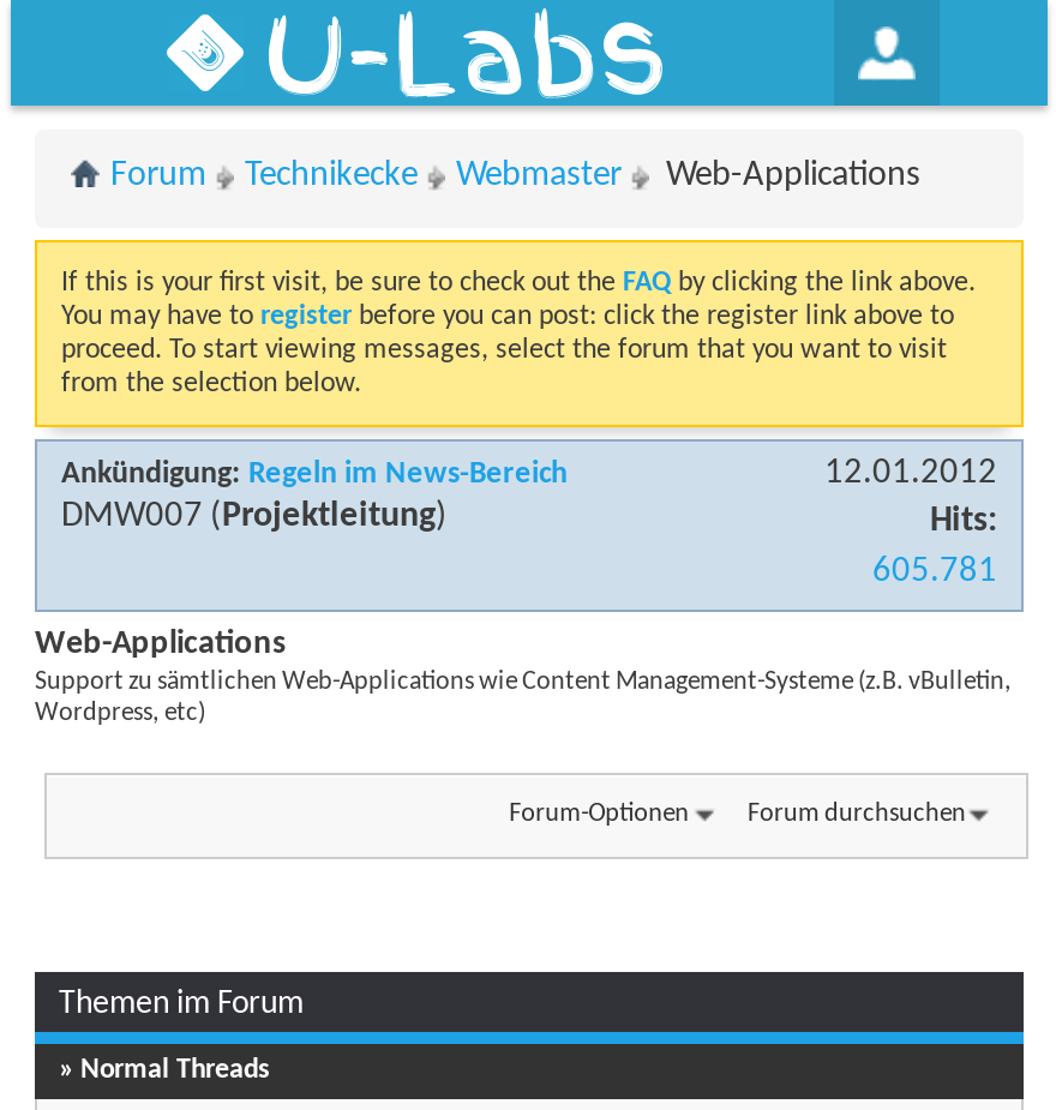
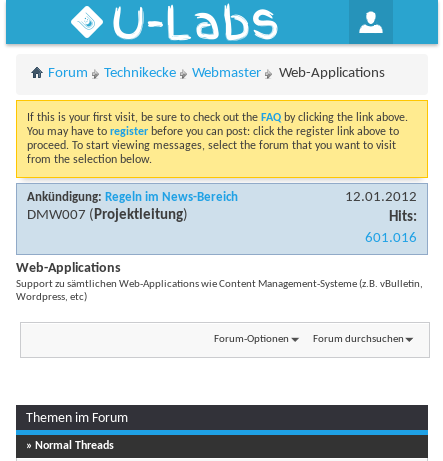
- 605.781
+ 601.016
